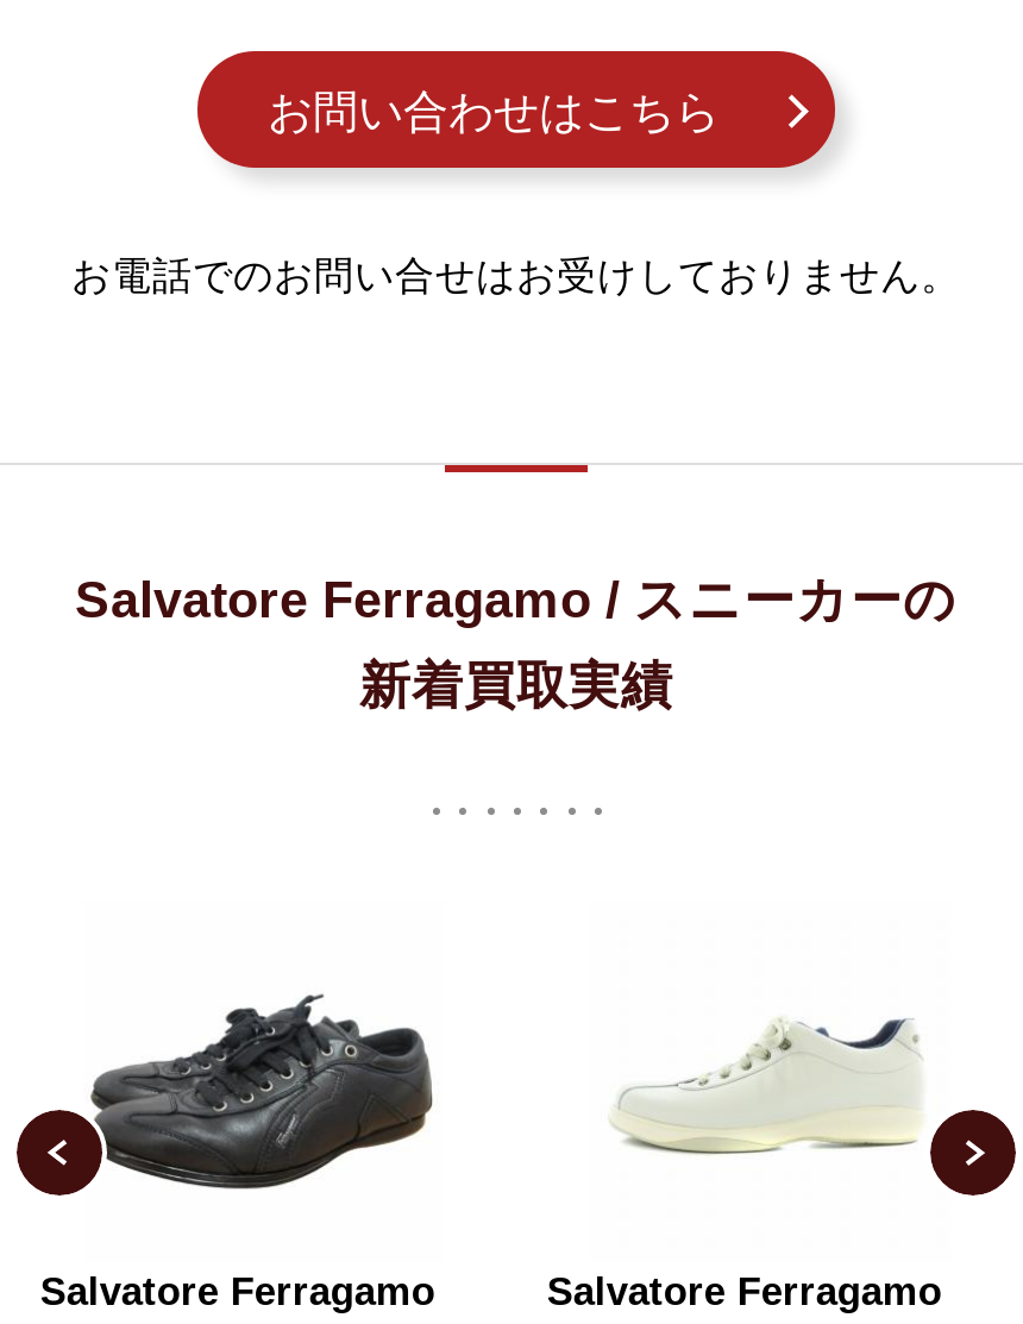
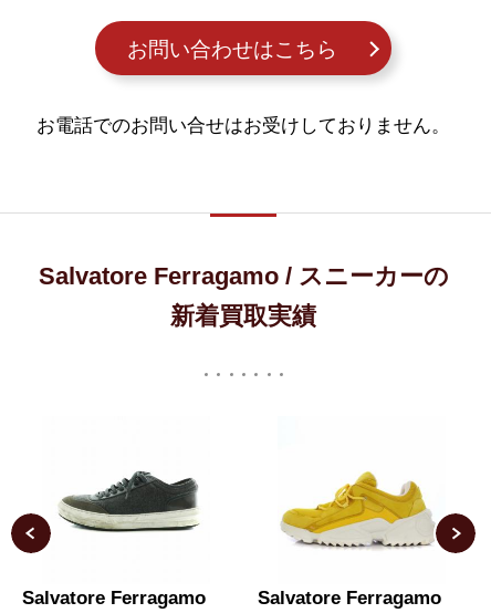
- [image]
+ [image]

- [image]
+ [image]
